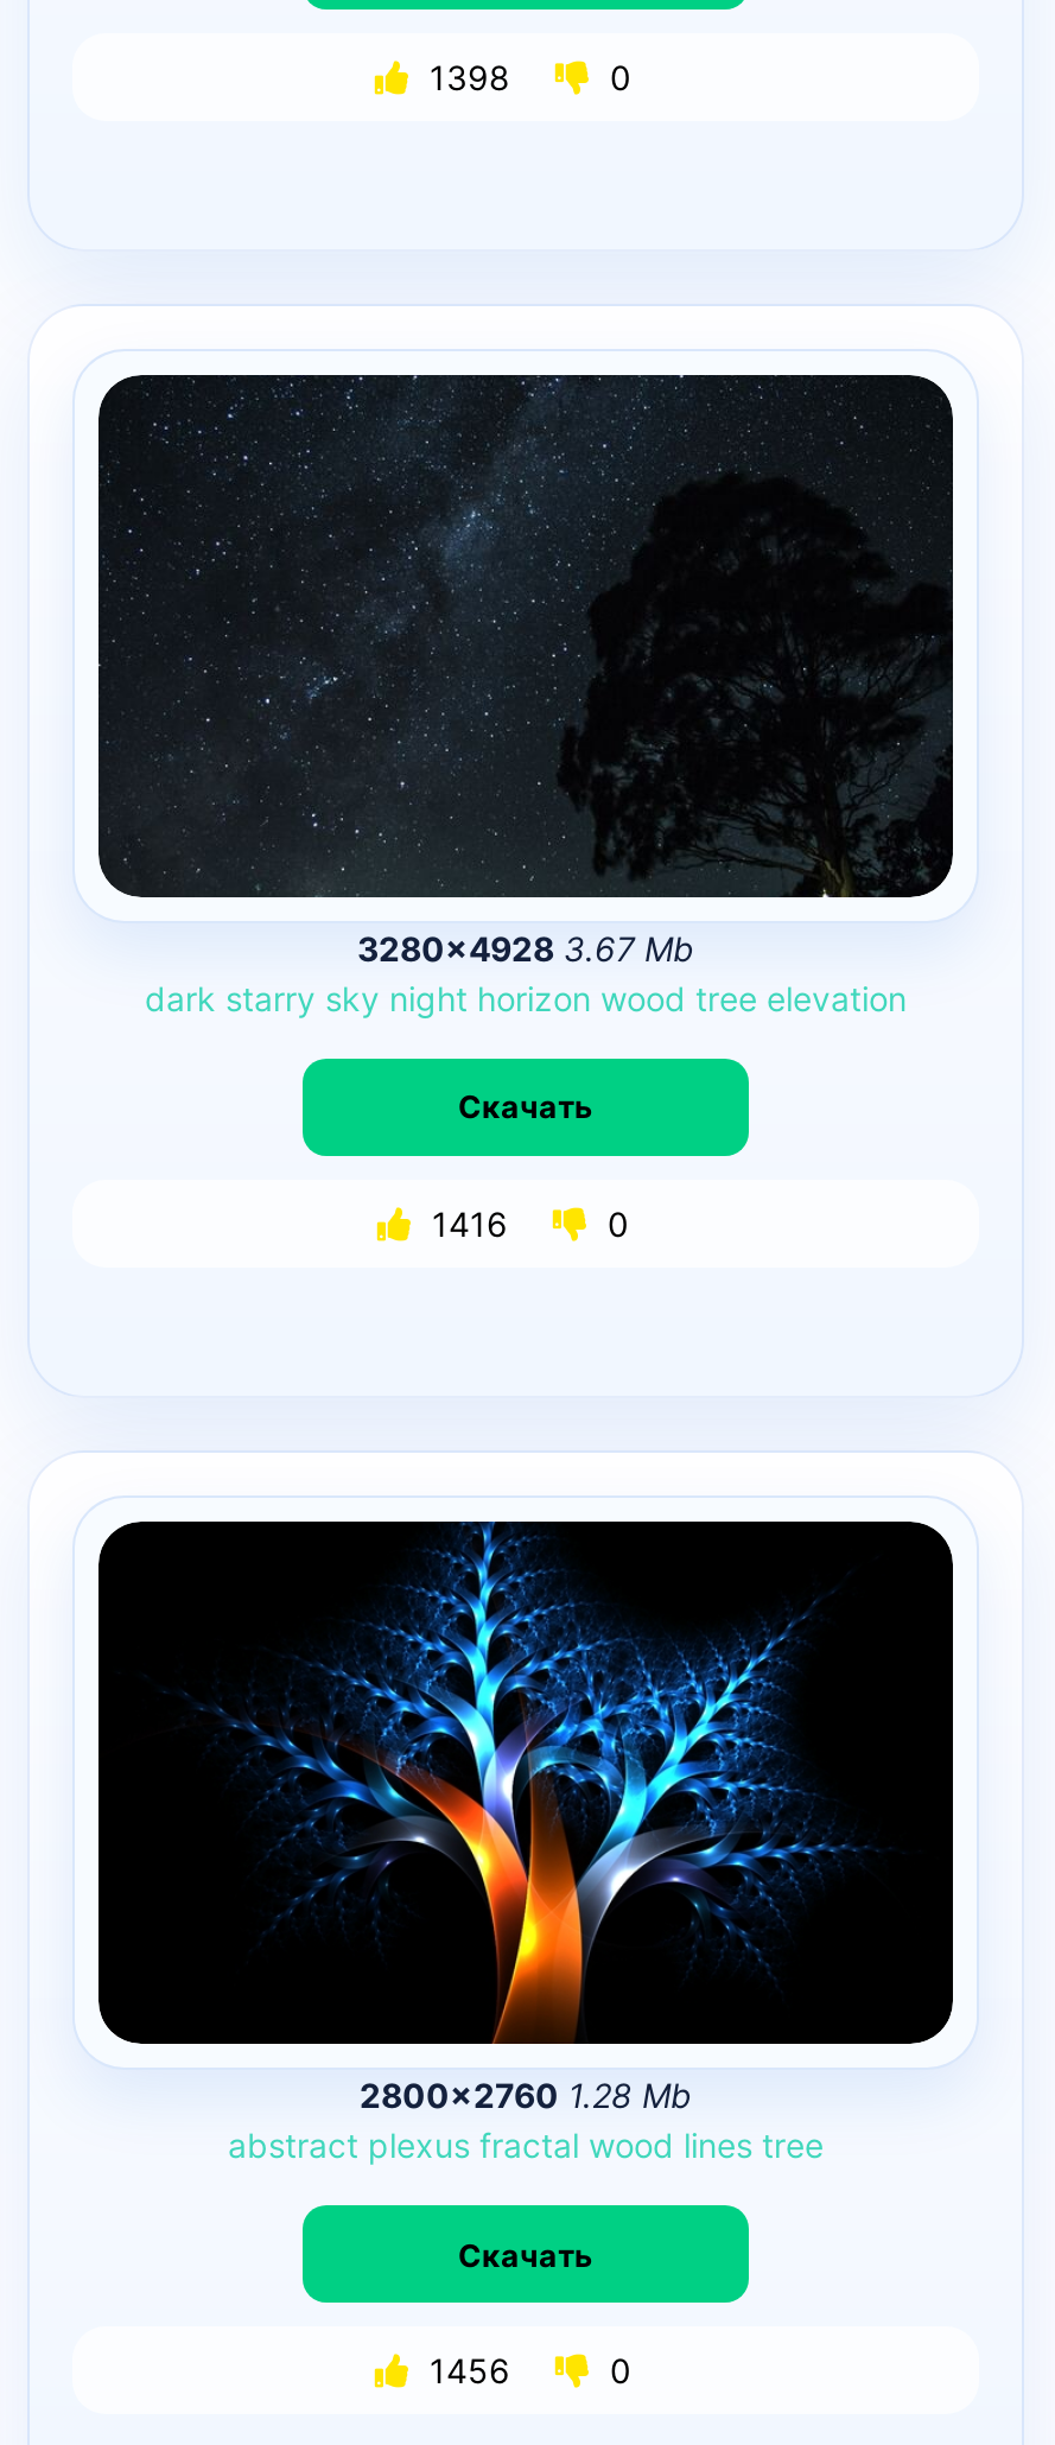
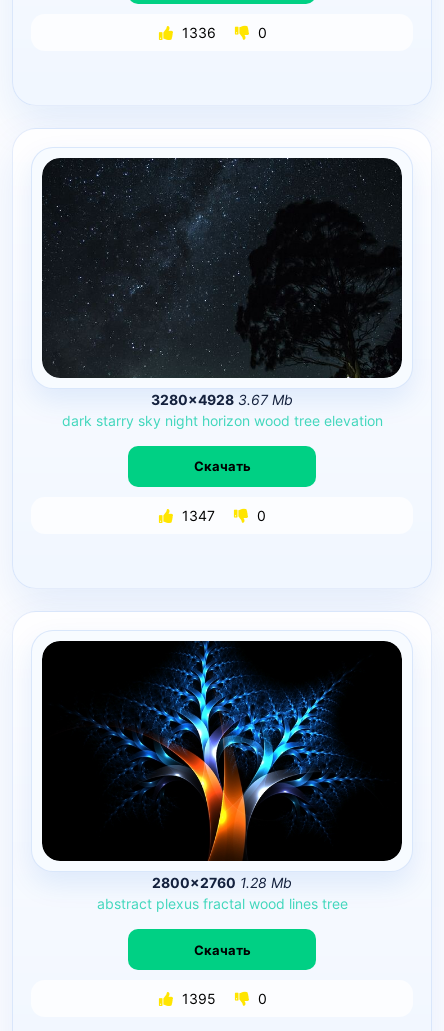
- 1398
+ 1336

- 1416
+ 1347

- 1456
+ 1395
